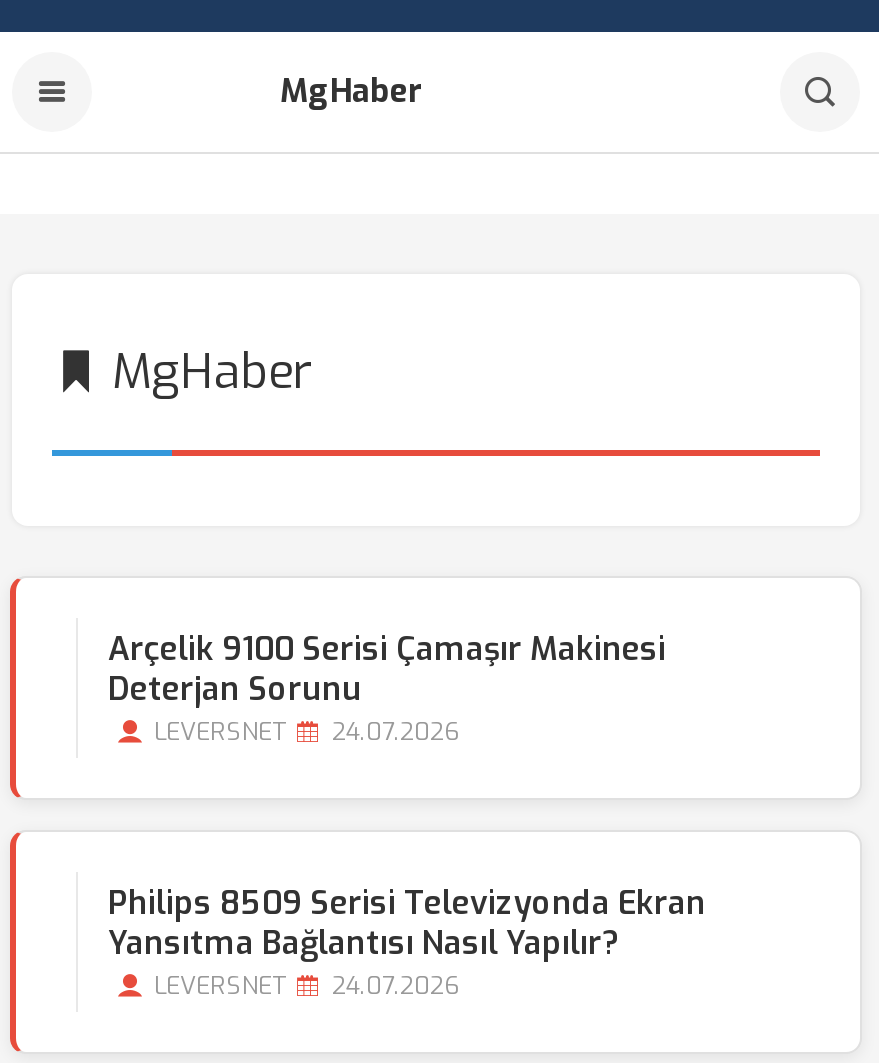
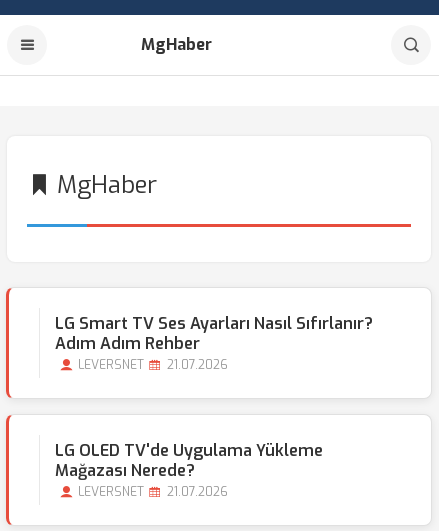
- Arçelik 9100 Serisi Çamaşır Makinesi
- Deterjan Sorunu
+ LG Smart TV Ses Ayarları Nasıl Sıfırlanır?
+ Adım Adım Rehber

- LEVERSNET 24.07.2026
+ LEVERSNET 21.07.2026

- Philips 8509 Serisi Televizyonda Ekran
- Yansıtma Bağlantısı Nasıl Yapılır?
+ LG OLED TV'de Uygulama Yükleme
+ Mağazası Nerede?

- LEVERSNET 24.07.2026
+ LEVERSNET 21.07.2026
